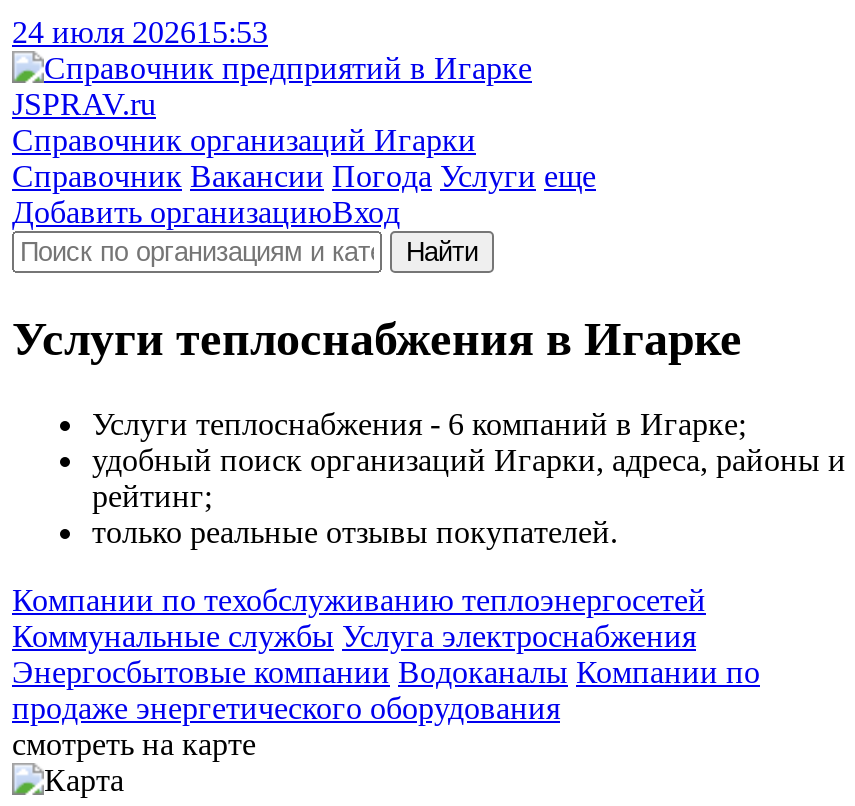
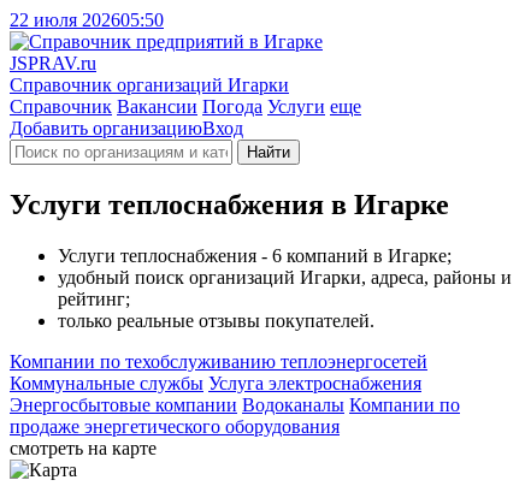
- 24 июля 202615:53
+ 22 июля 202605:50
